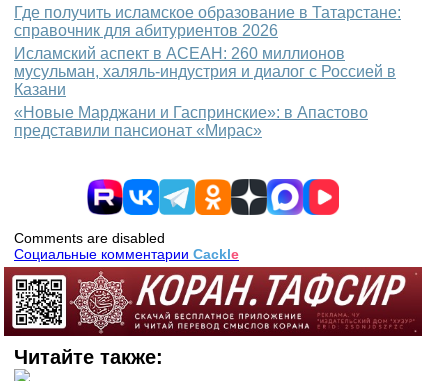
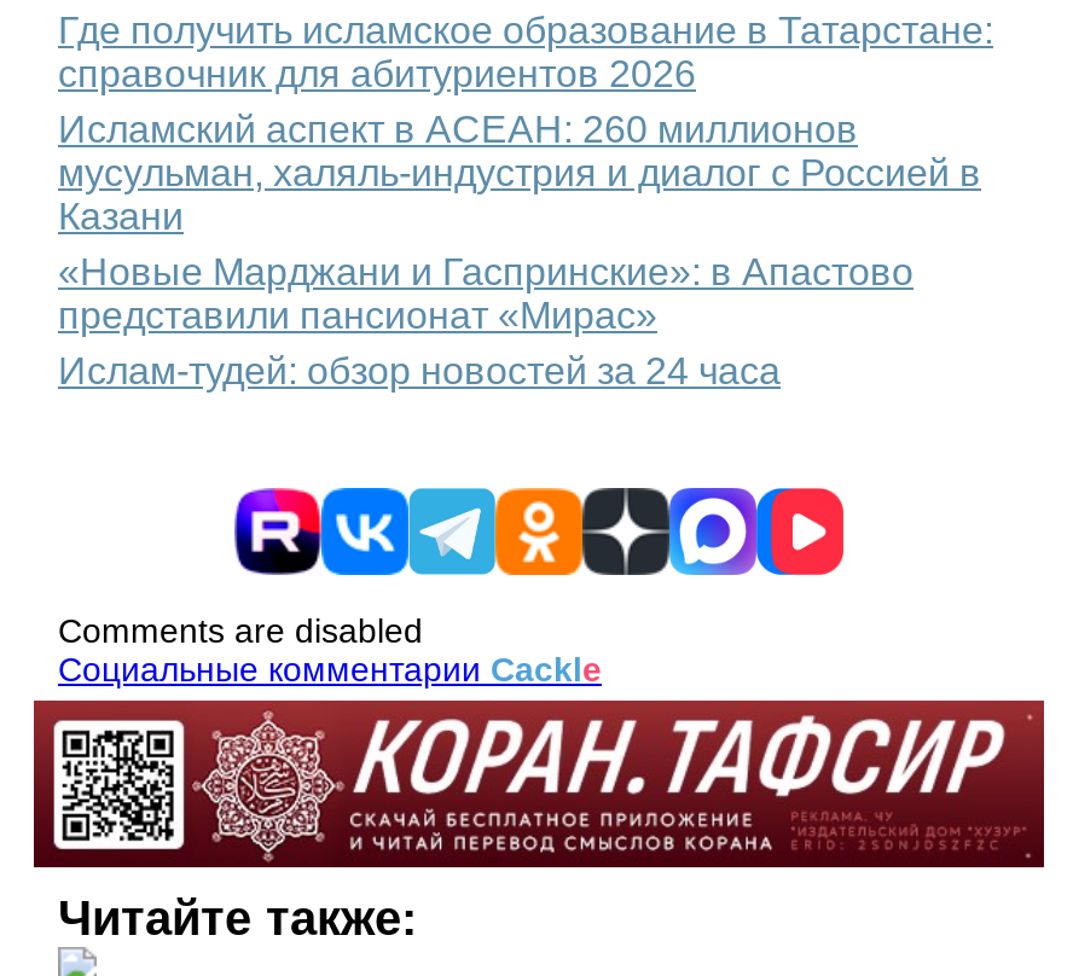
+ Ислам-тудей: обзор новостей за 24 часа
